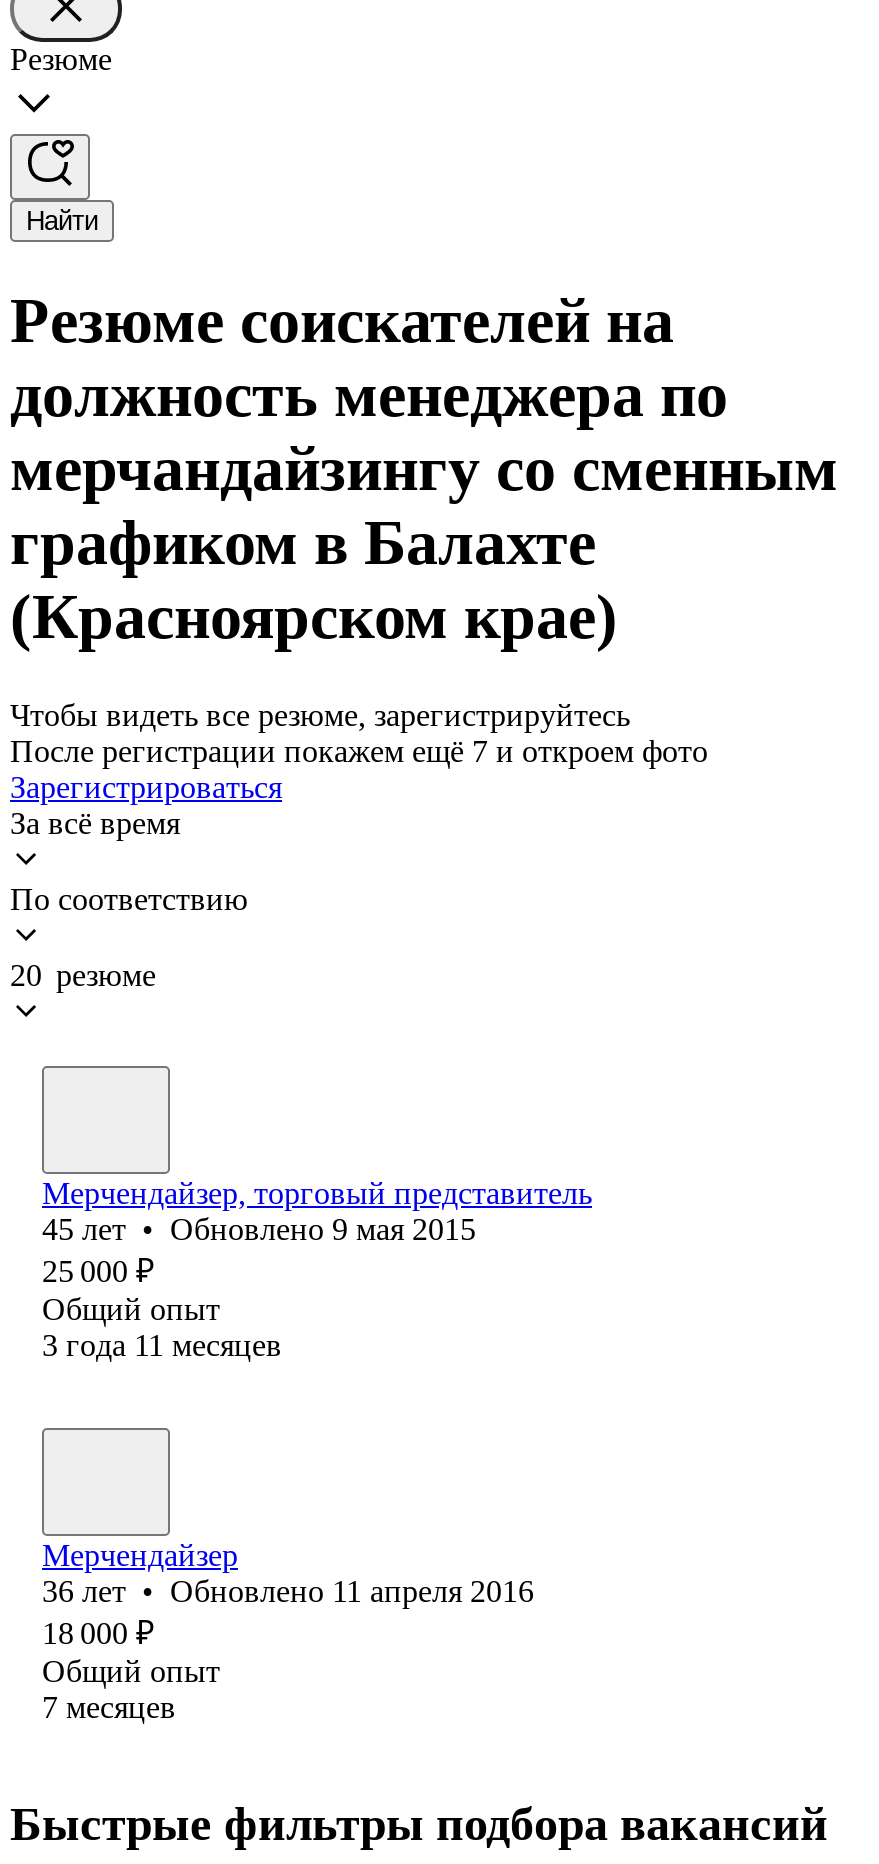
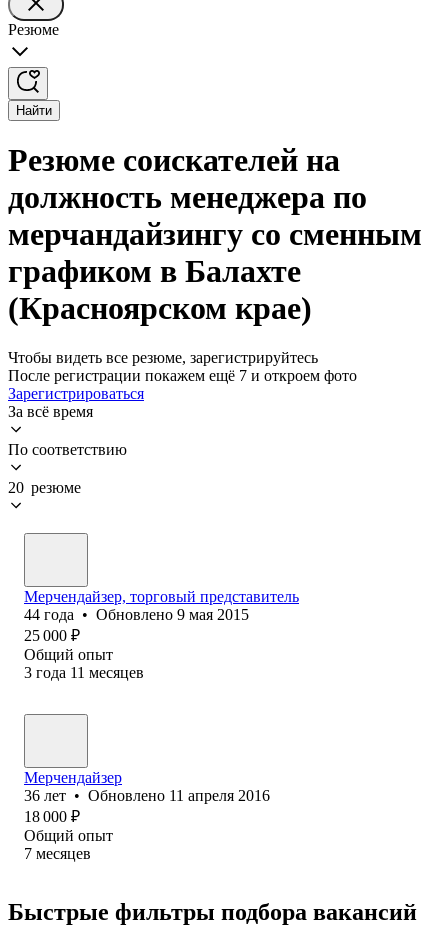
- 45 лет • Обновлено 9 мая 2015
+ 44 года • Обновлено 9 мая 2015
